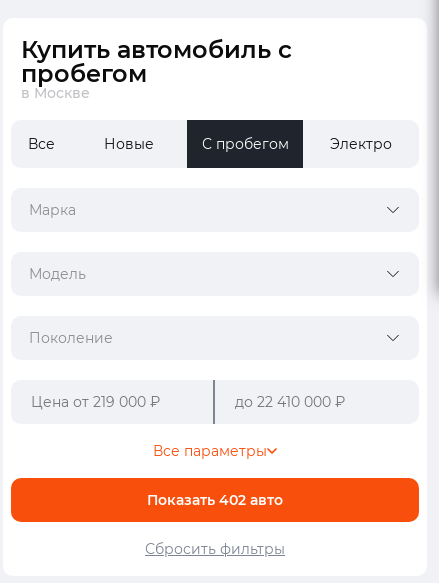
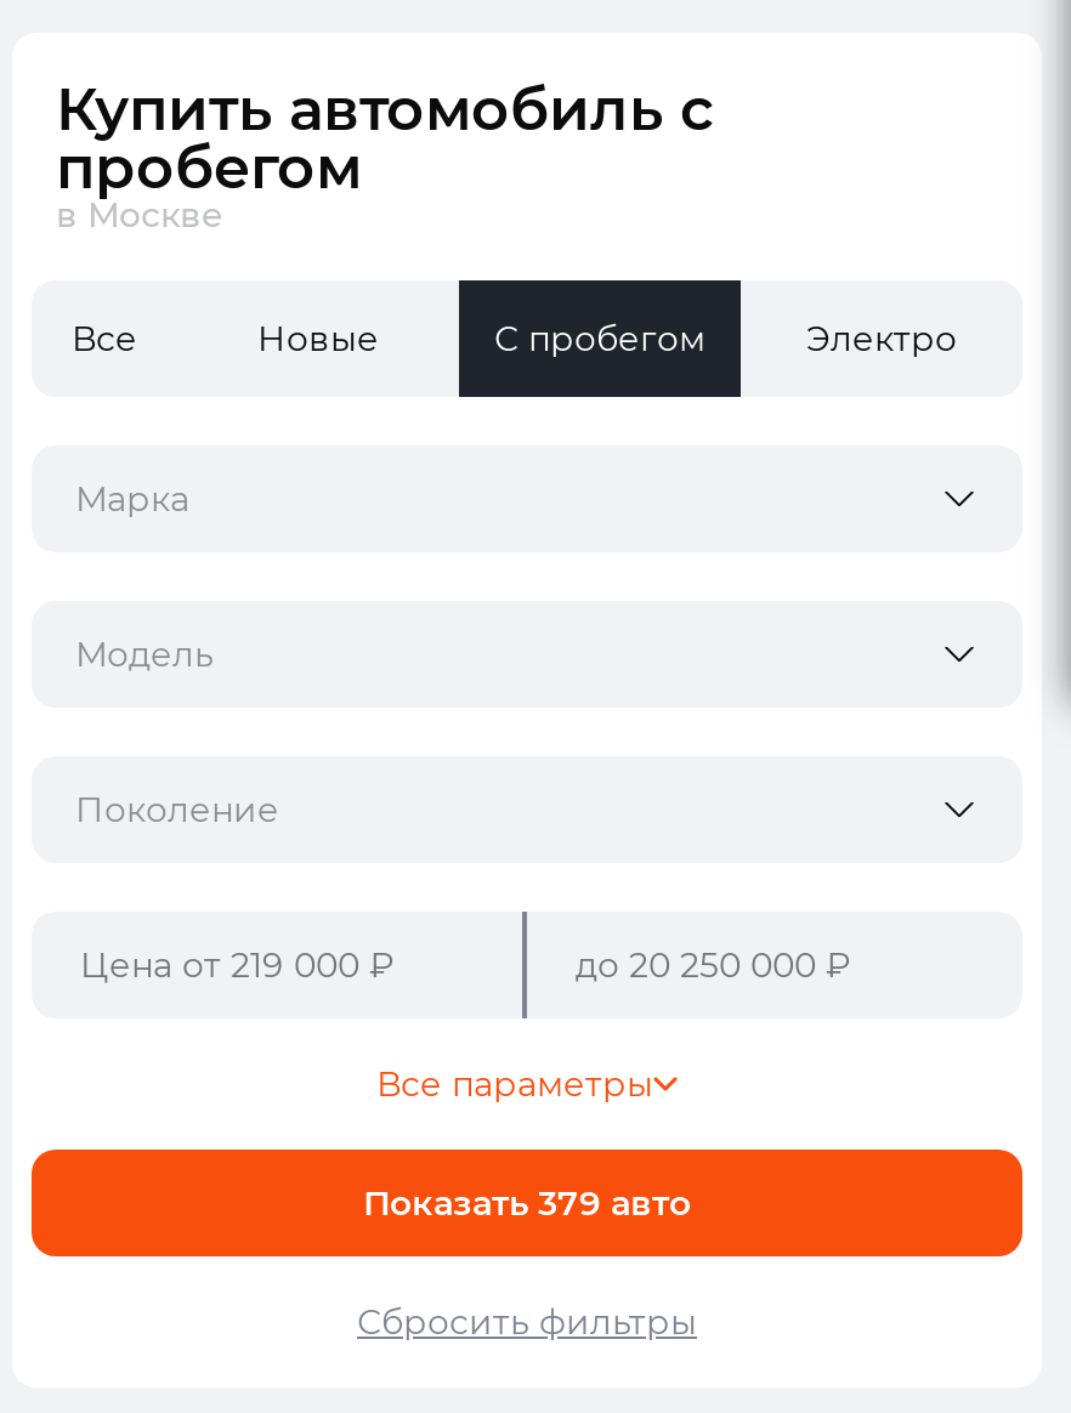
- Показать 402 авто
+ Показать 379 авто
